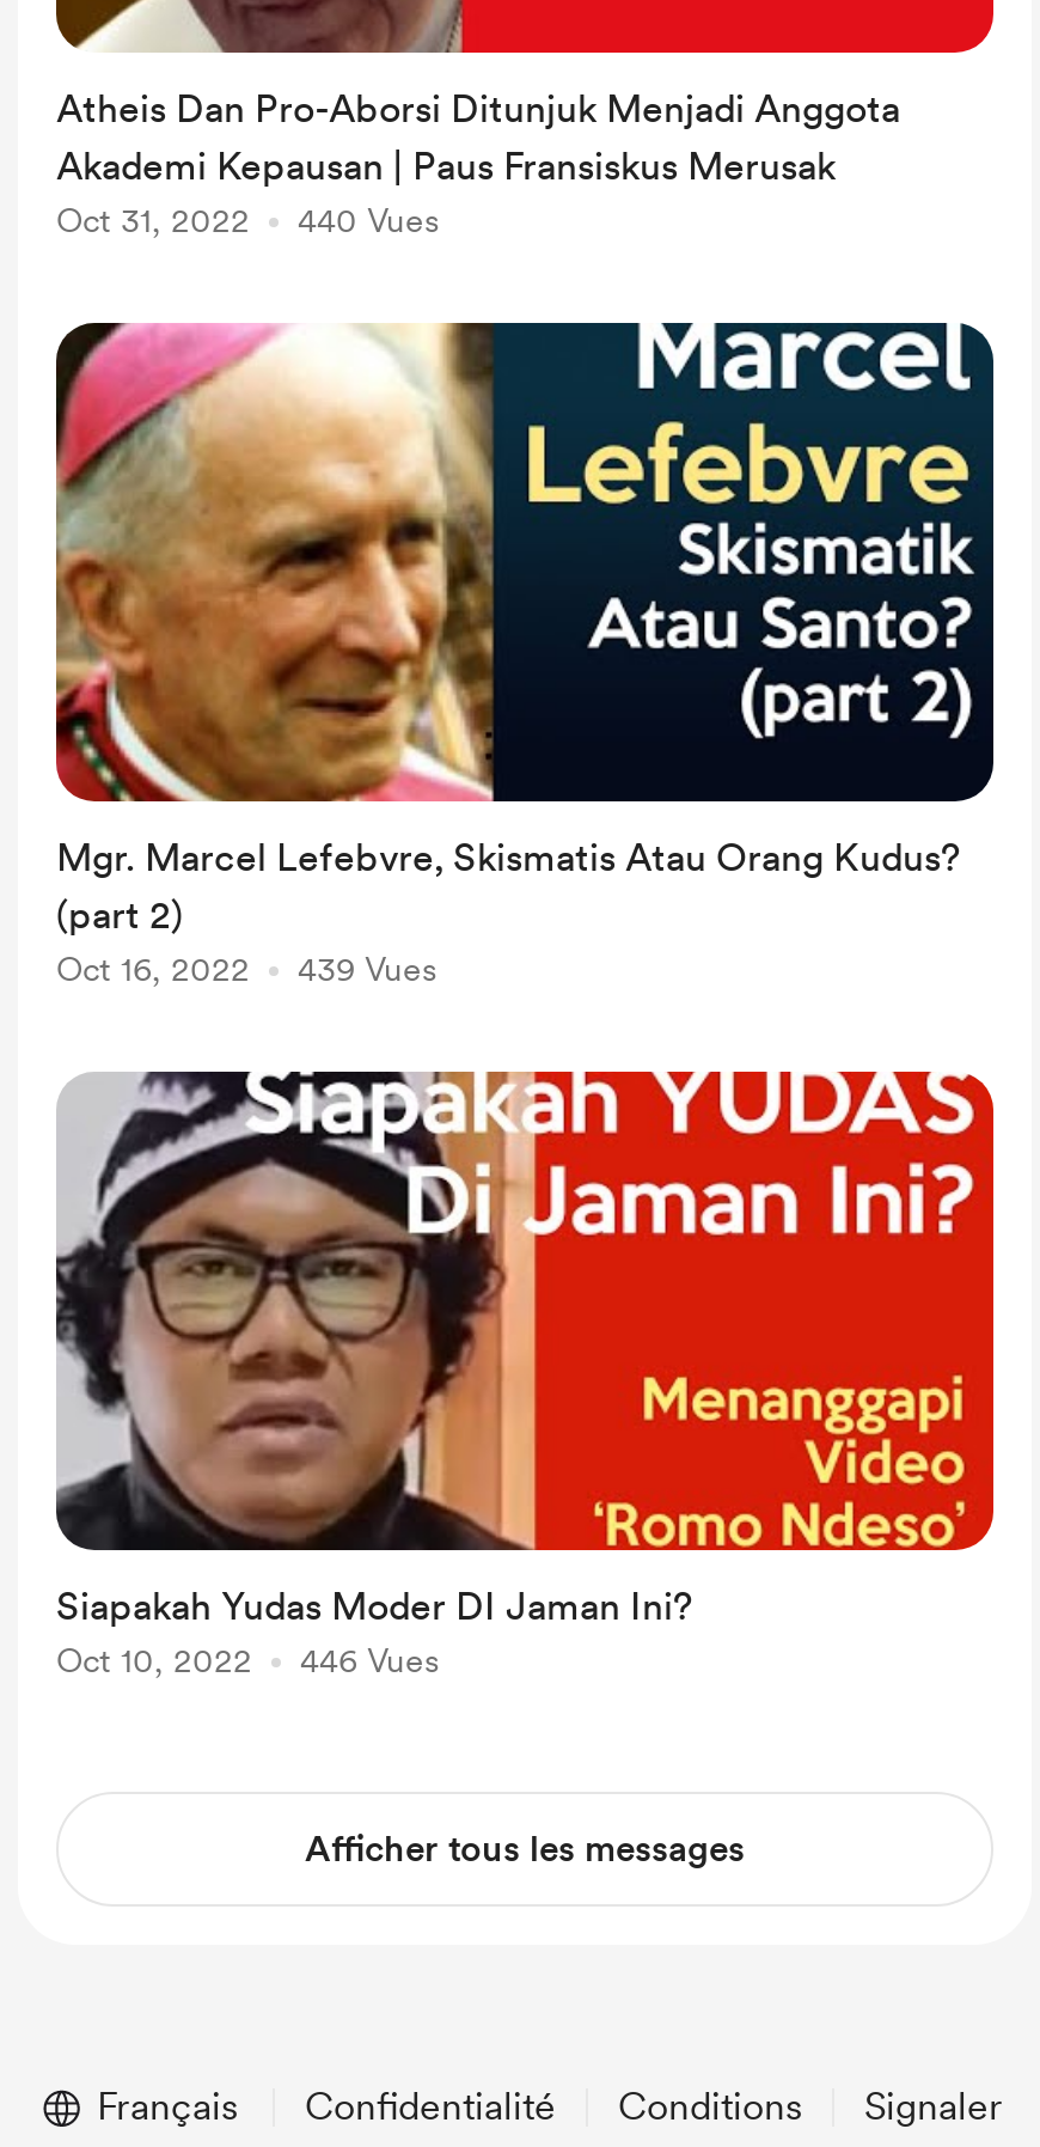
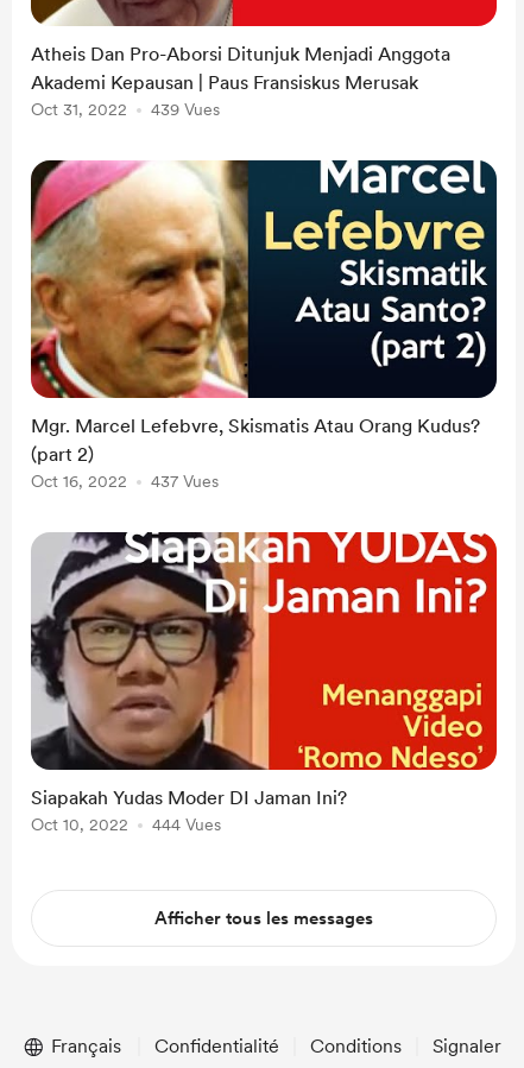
- Oct 31, 2022 440 Vues
+ Oct 31, 2022 439 Vues

- Oct 16, 2022 439 Vues
+ Oct 16, 2022 437 Vues

- Oct 10, 2022 446 Vues
+ Oct 10, 2022 444 Vues
